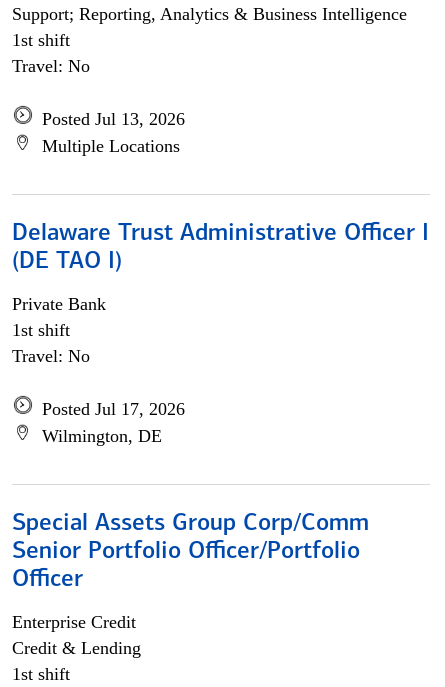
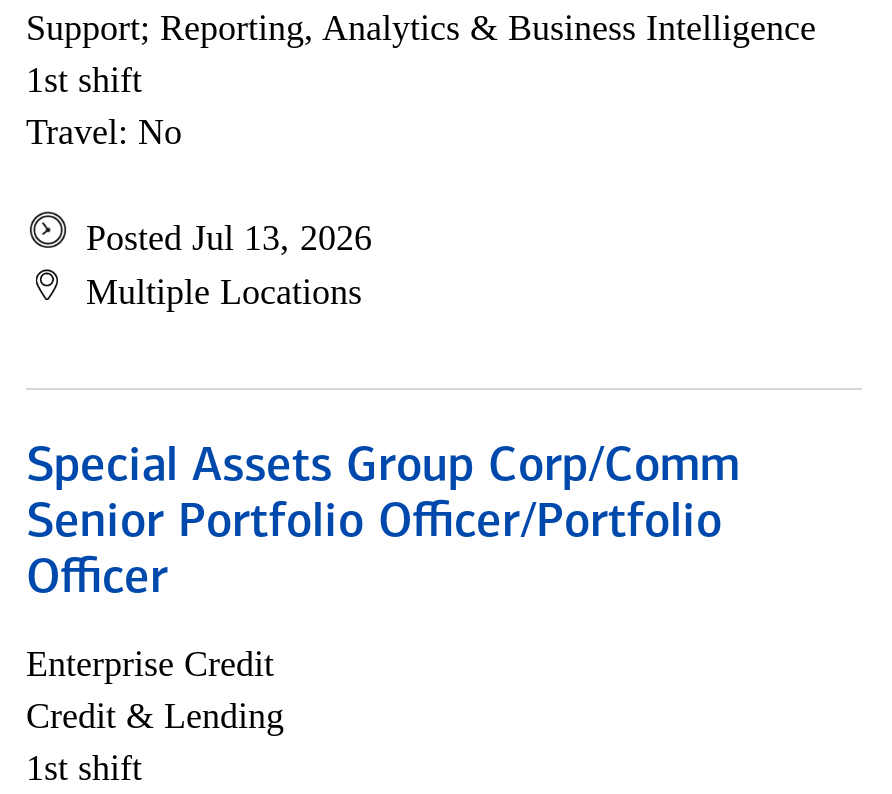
- Delaware Trust Administrative Officer I
- (DE TAO I)
- Private Bank
- 1st shift
- Travel: No
- Posted Jul 17, 2026
- Wilmington, DE
